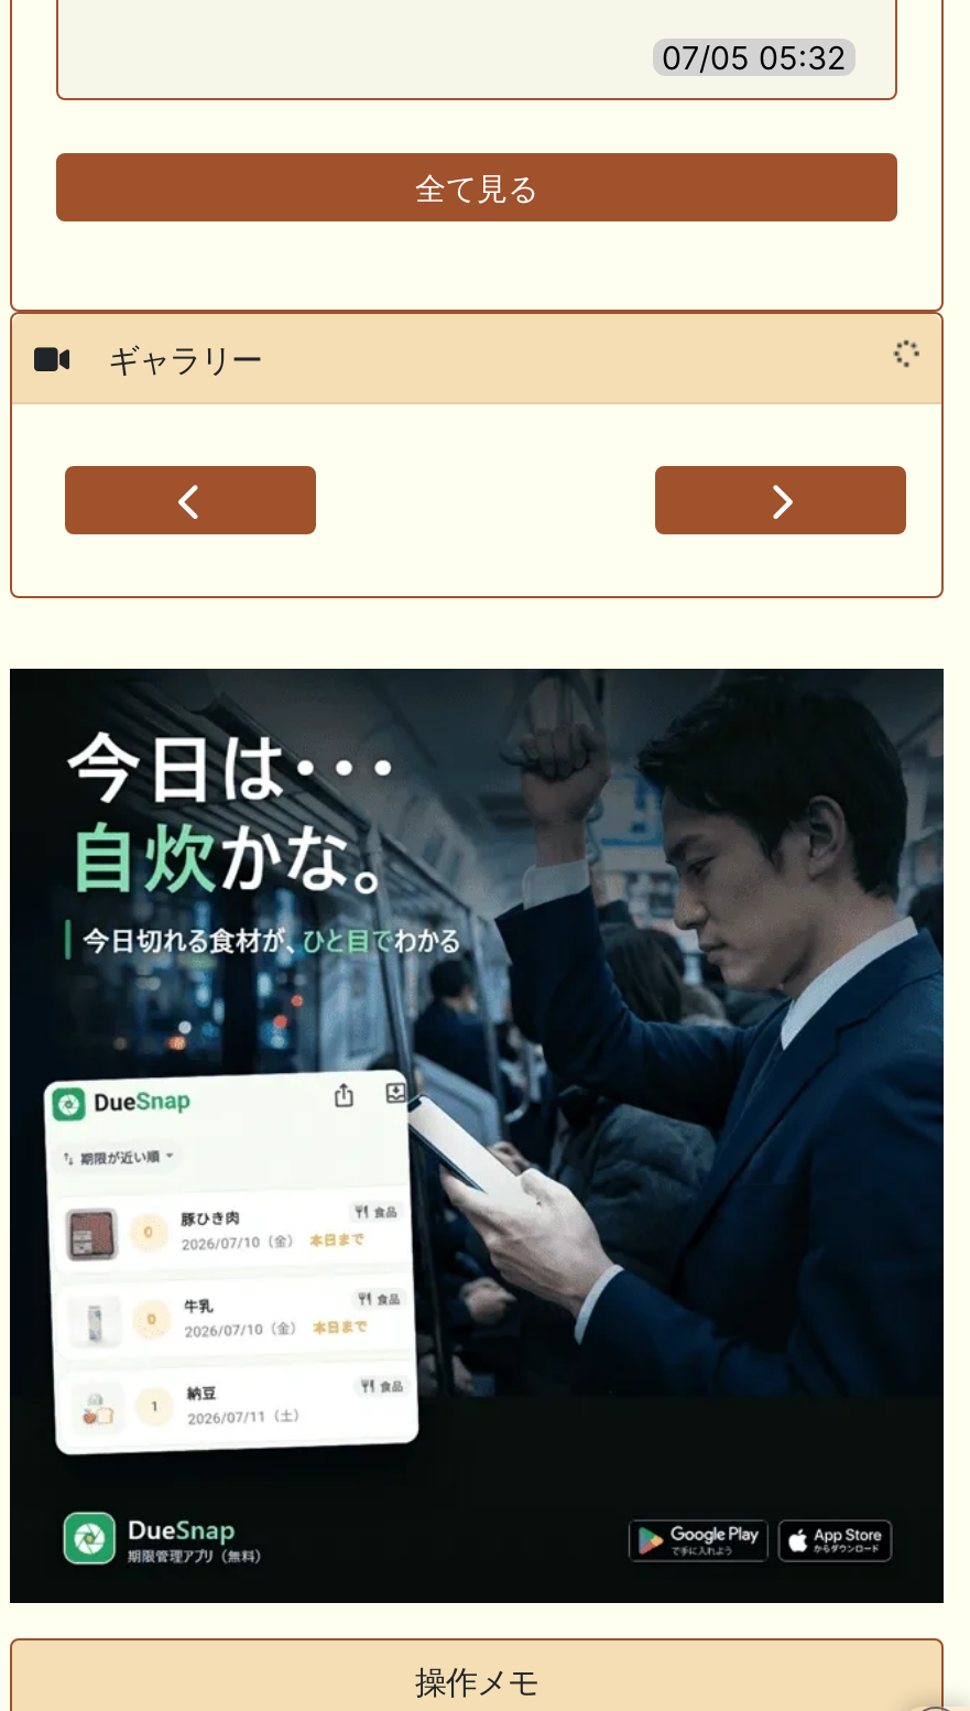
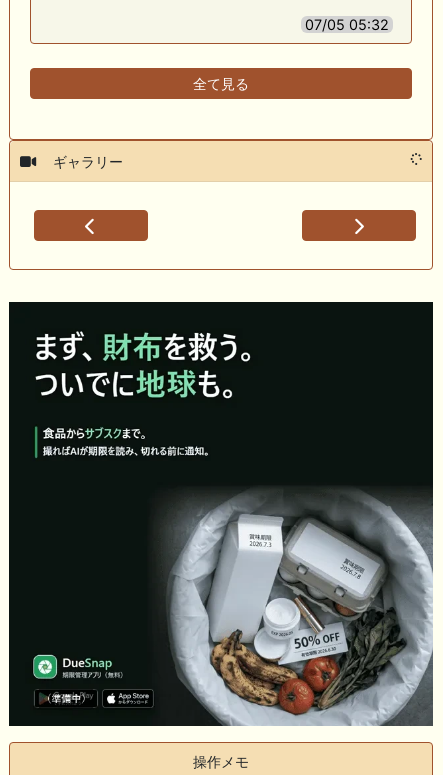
- [image]
+ [image]
